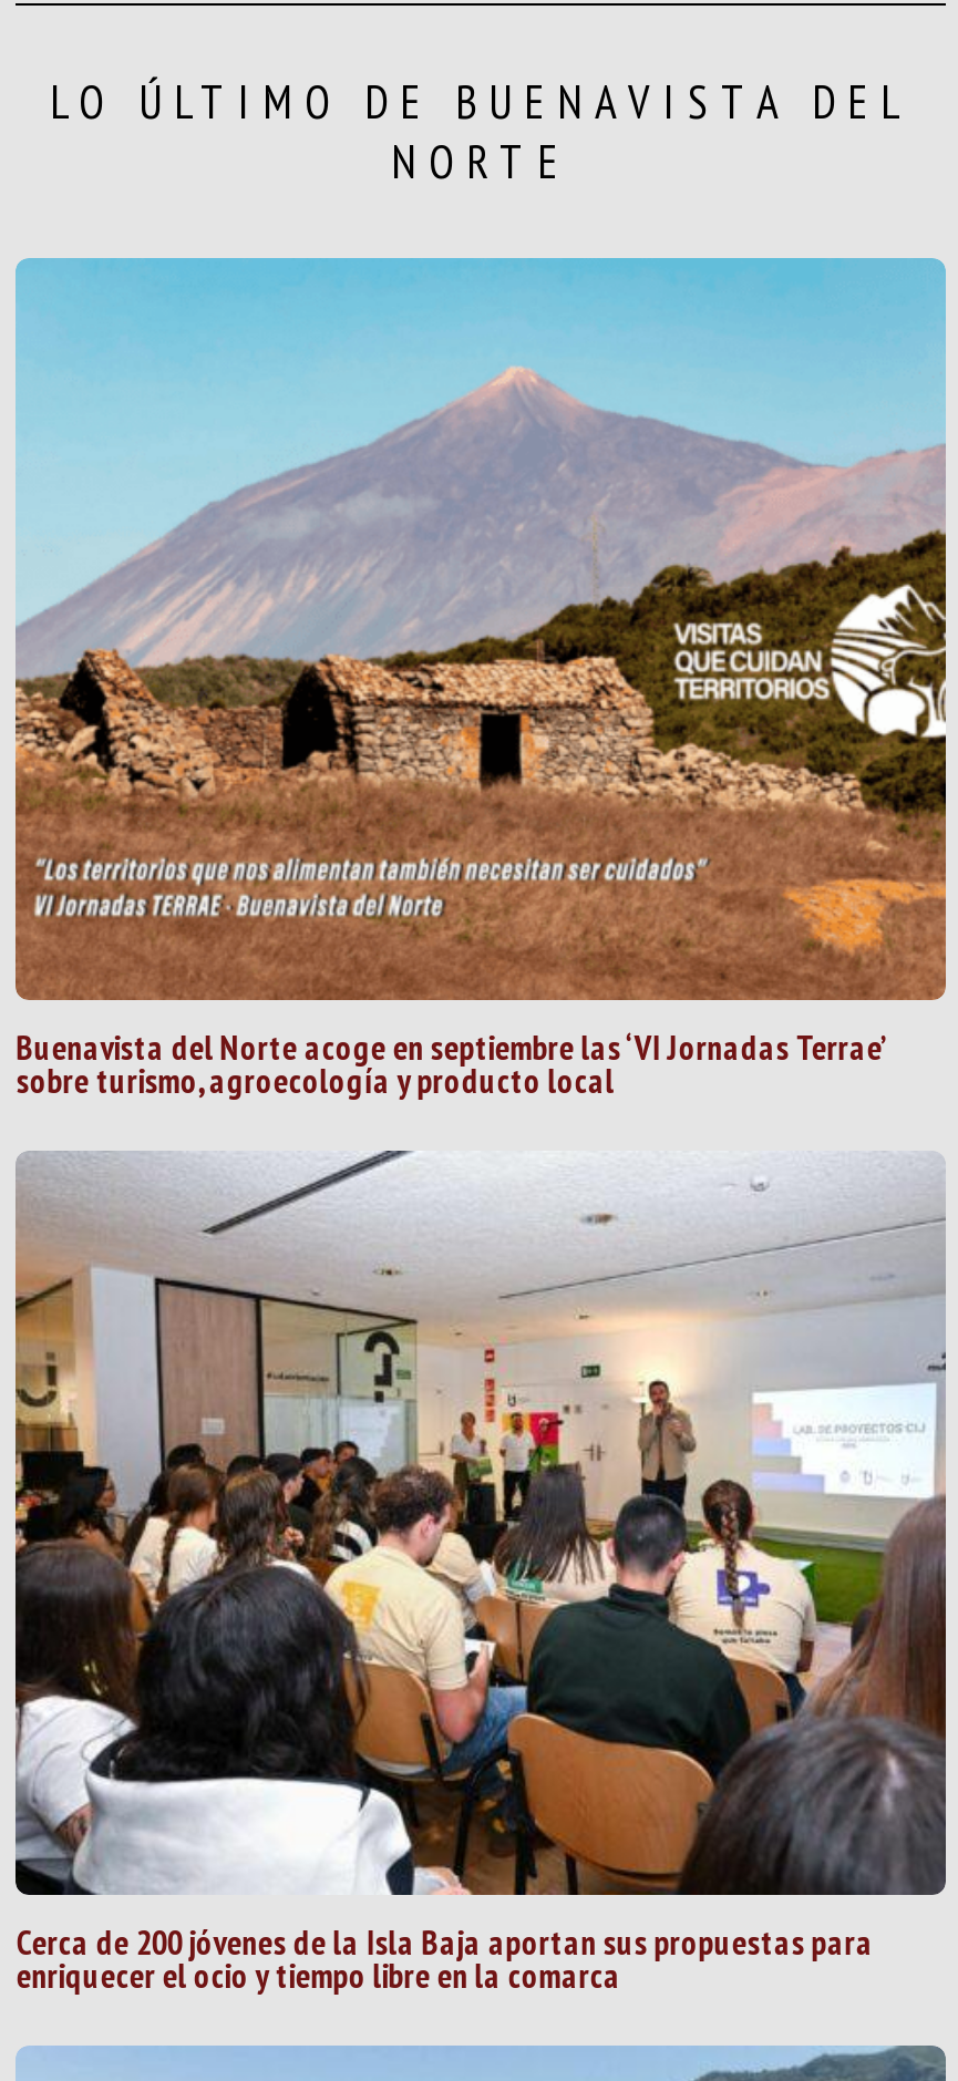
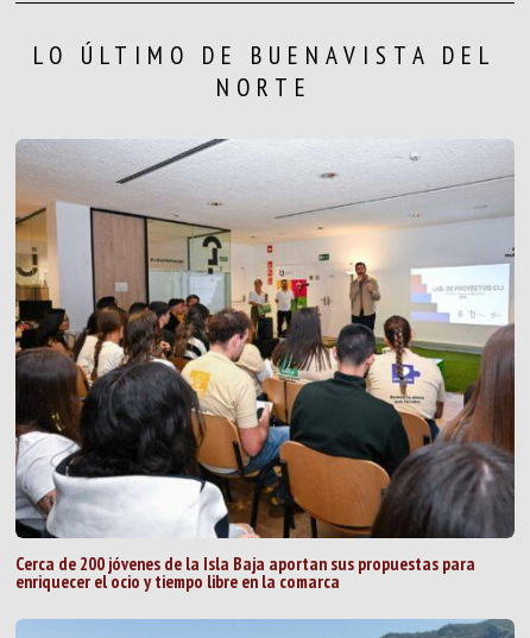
- [image]
- Buenavista del Norte acoge en septiembre las ‘VI Jornadas Terrae’
- sobre turismo, agroecología y producto local
